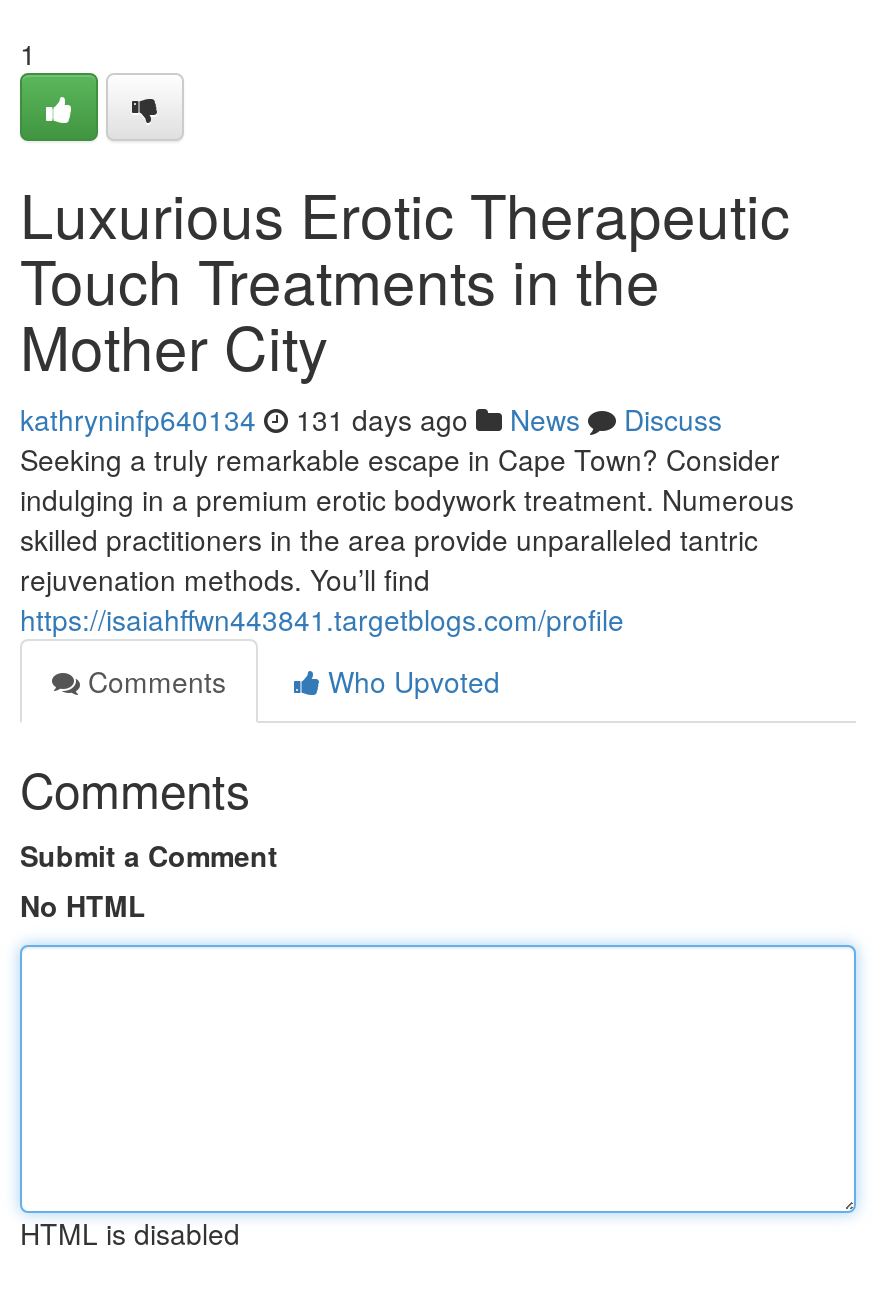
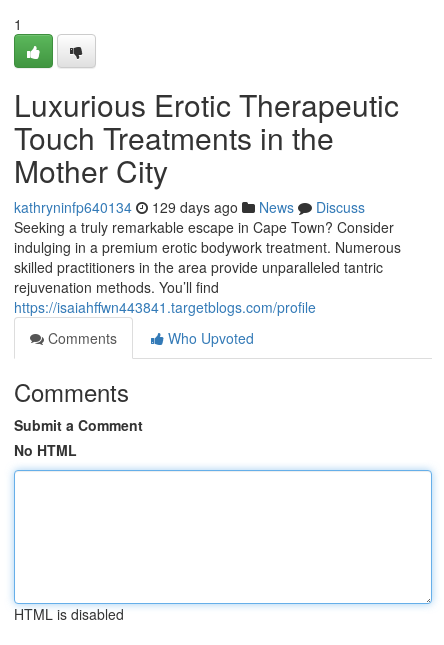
- kathryninfp640134 131 days ago News Discuss
+ kathryninfp640134 129 days ago News Discuss
